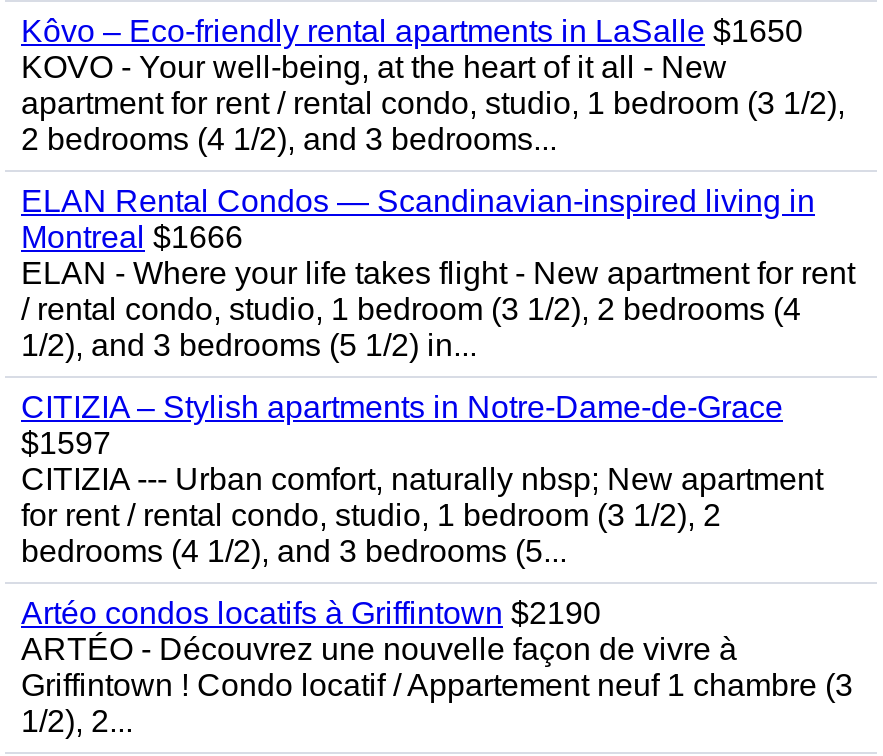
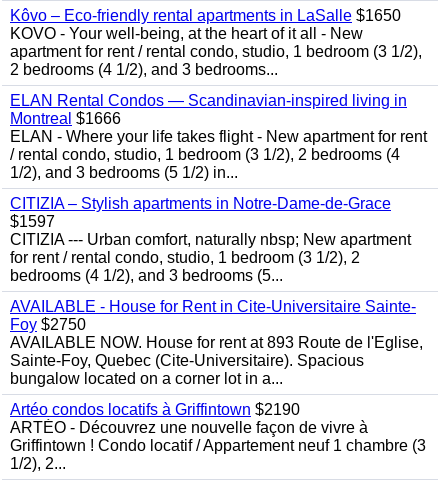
+ AVAILABLE - House for Rent in Cite-Universitaire Sainte-
+ Foy $2750
+ AVAILABLE NOW. House for rent at 893 Route de l'Eglise,
+ Sainte-Foy, Quebec (Cite-Universitaire). Spacious
+ bungalow located on a corner lot in a...
